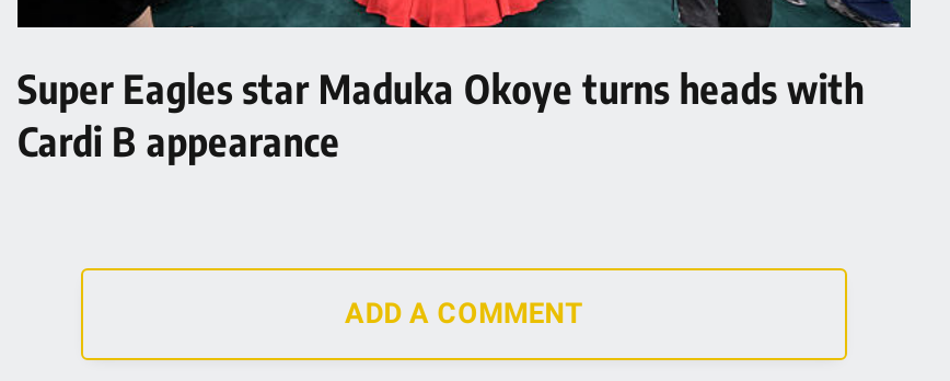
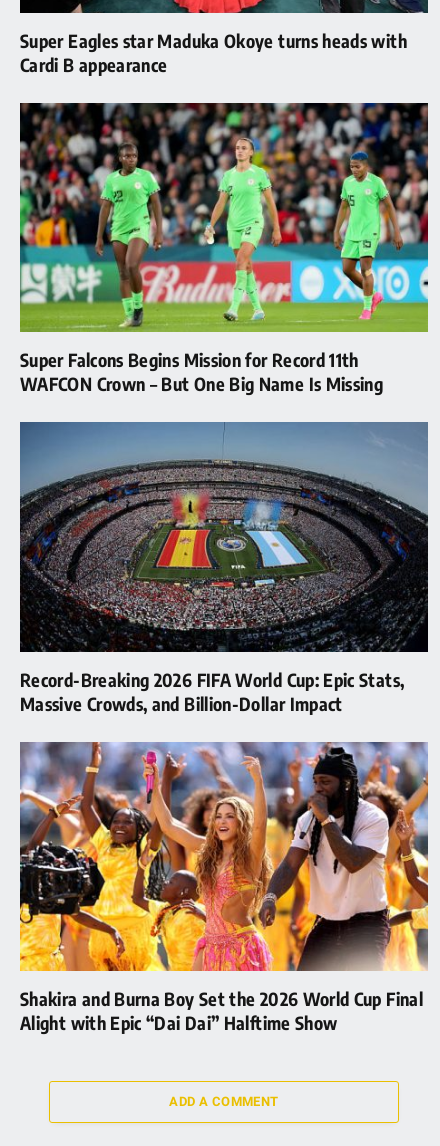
+ [image]
+ Super Falcons Begins Mission for Record 11th
+ WAFCON Crown – But One Big Name Is Missing

+ [image]
+ Record-Breaking 2026 FIFA World Cup: Epic Stats,
+ Massive Crowds, and Billion-Dollar Impact

+ [image]
+ Shakira and Burna Boy Set the 2026 World Cup Final
+ Alight with Epic “Dai Dai” Halftime Show
